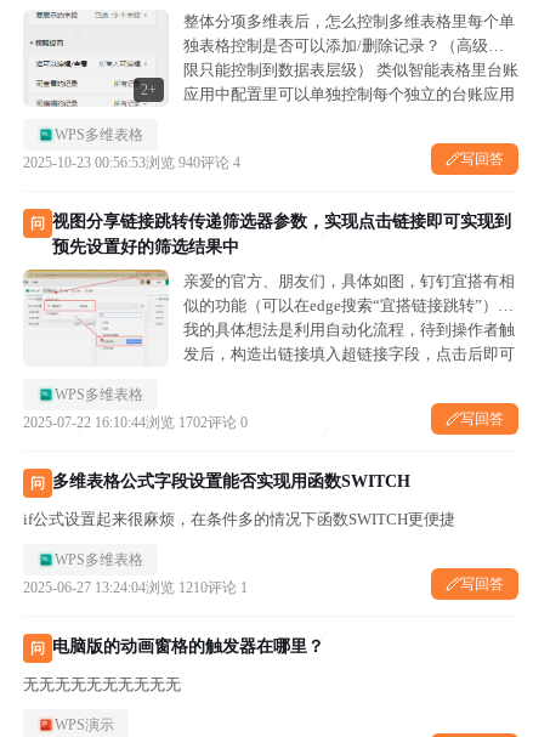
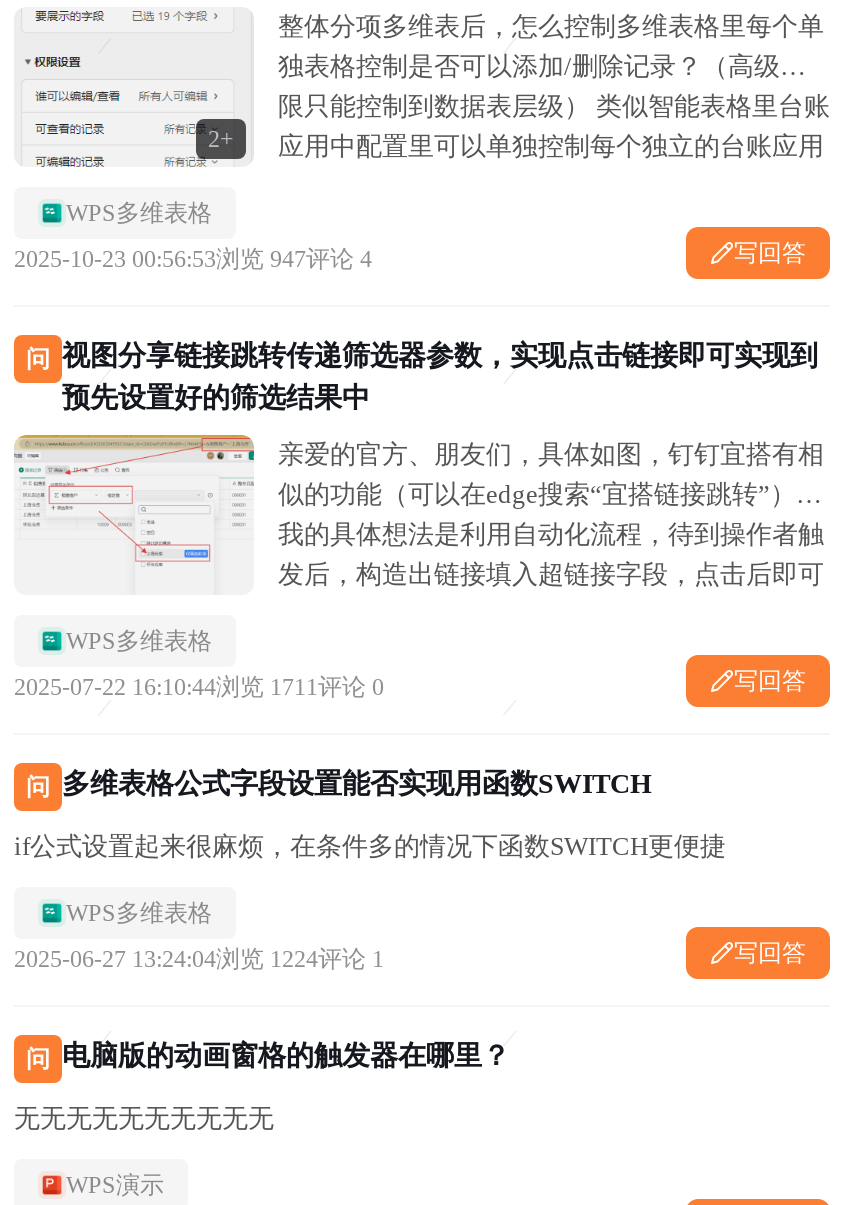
- 2025-10-23 00:56:53浏览 940评论 4
+ 2025-10-23 00:56:53浏览 947评论 4

- 2025-07-22 16:10:44浏览 1702评论 0
+ 2025-07-22 16:10:44浏览 1711评论 0

- 2025-06-27 13:24:04浏览 1210评论 1
+ 2025-06-27 13:24:04浏览 1224评论 1
